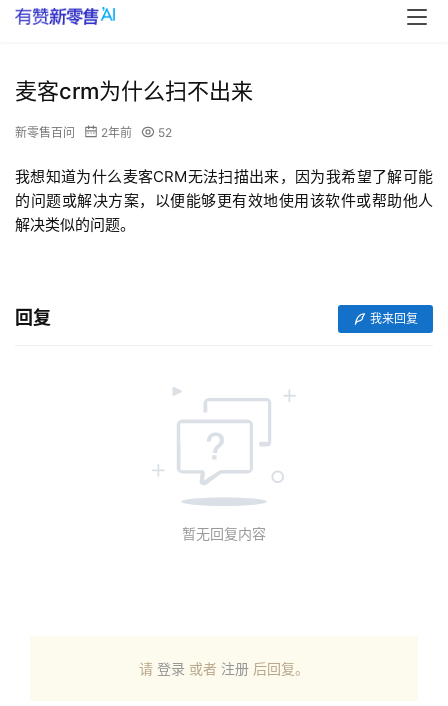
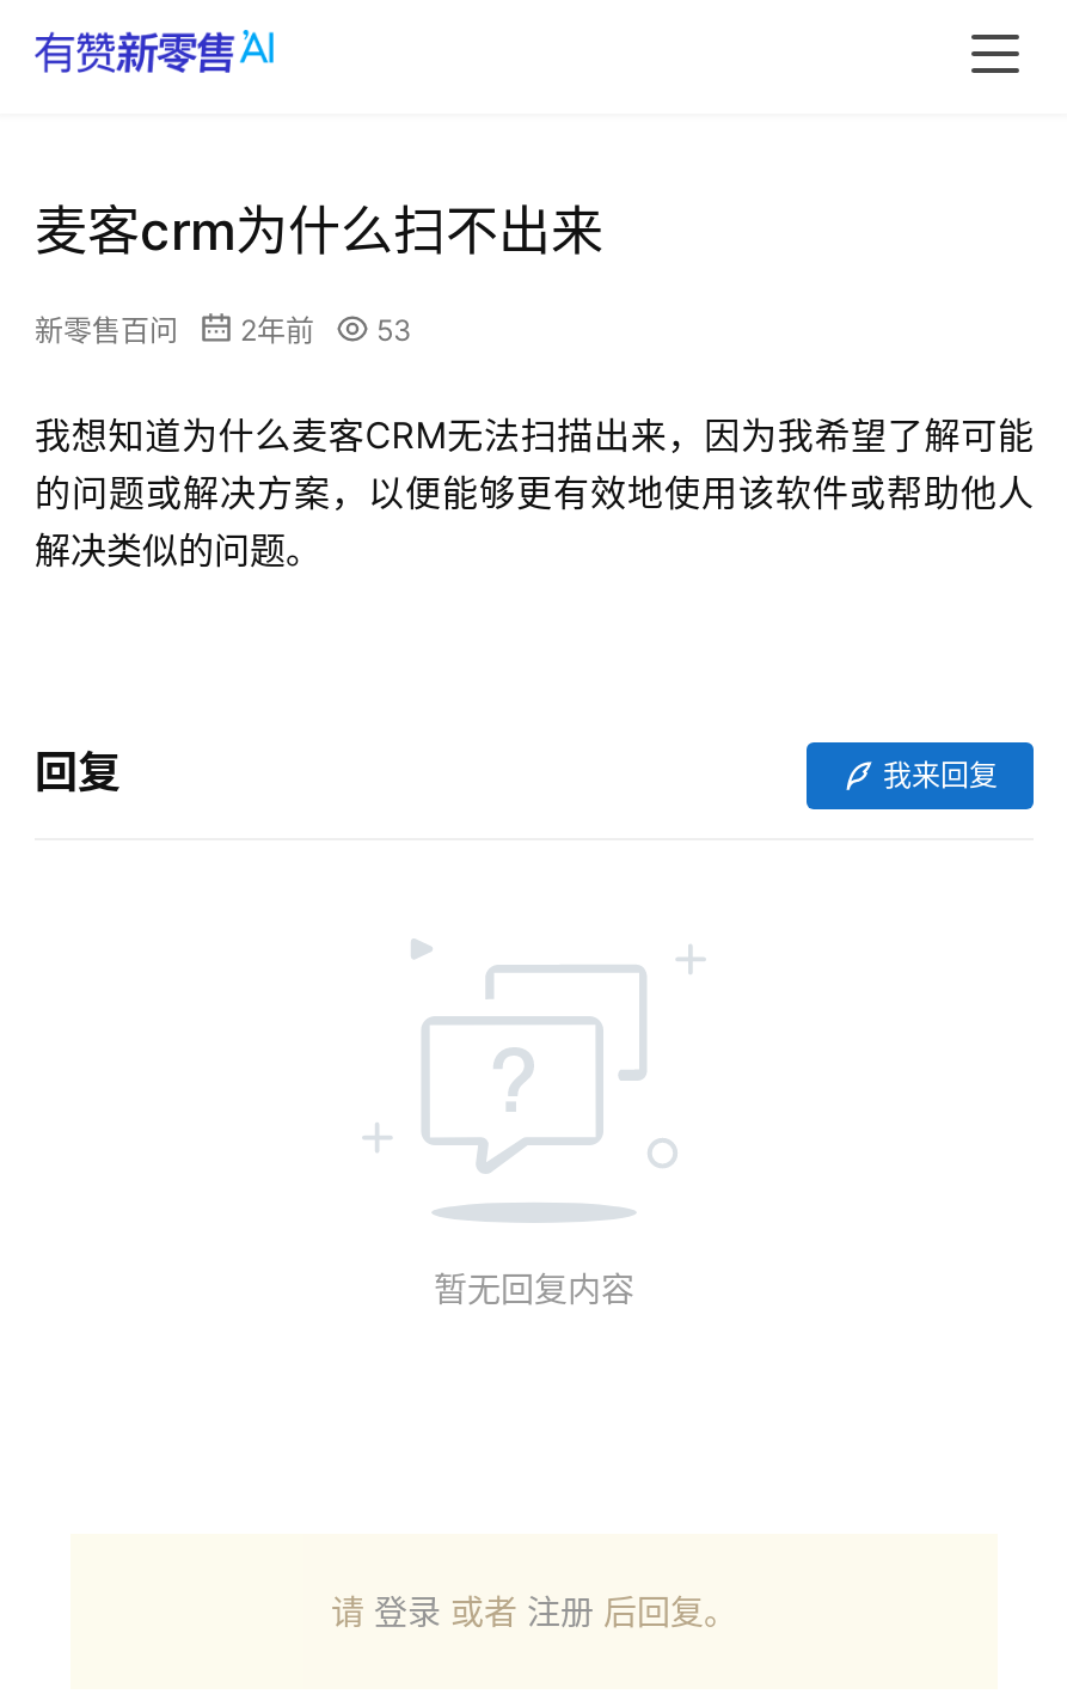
- 新零售百问 2年前 52
+ 新零售百问 2年前 53
